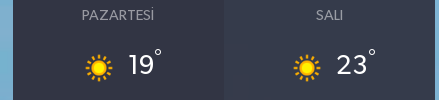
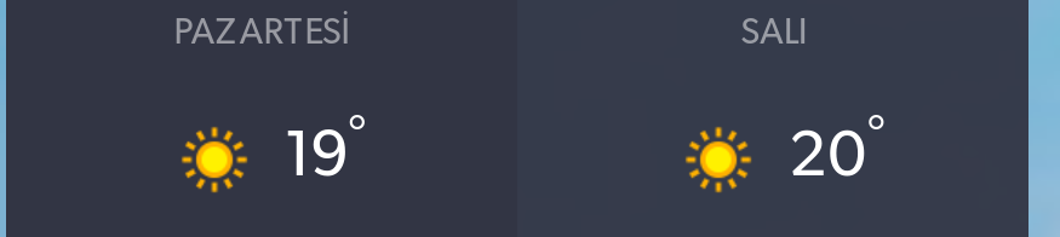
- 23°
+ 20°
